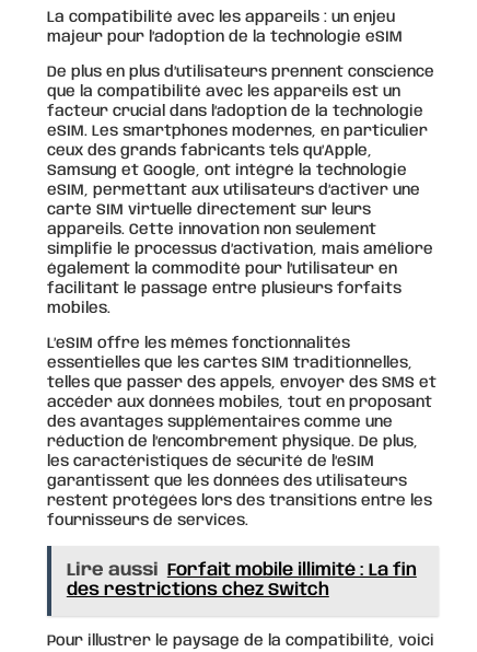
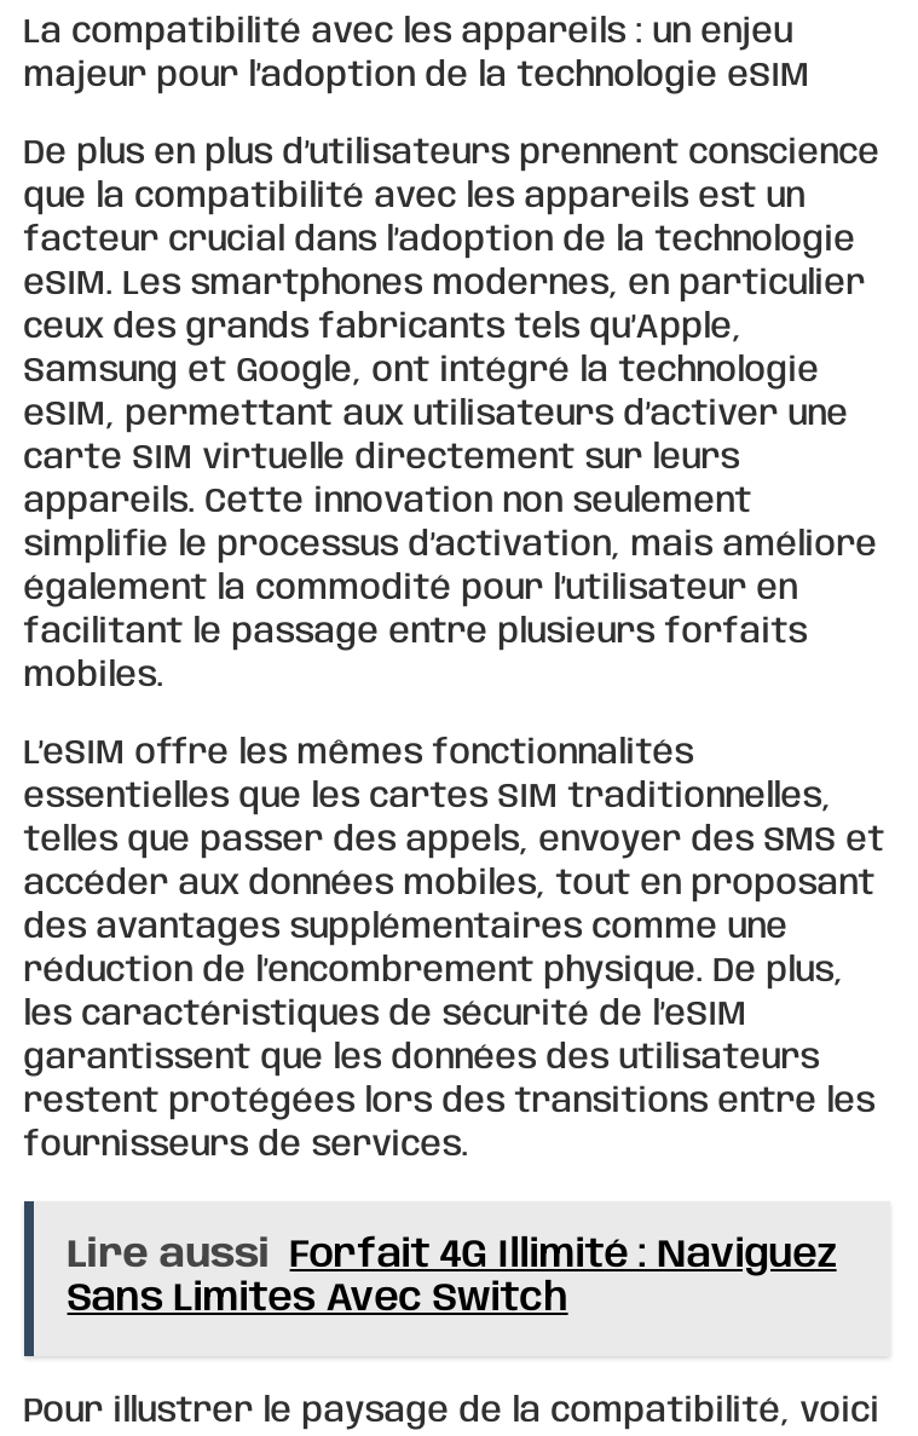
- Lire aussi Forfait mobile illimité : La fin
- des restrictions chez Switch
+ Lire aussi Forfait 4G Illimité : Naviguez
+ Sans Limites Avec Switch
